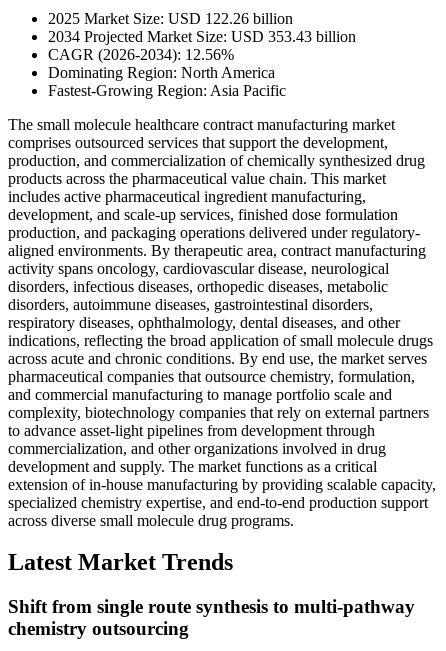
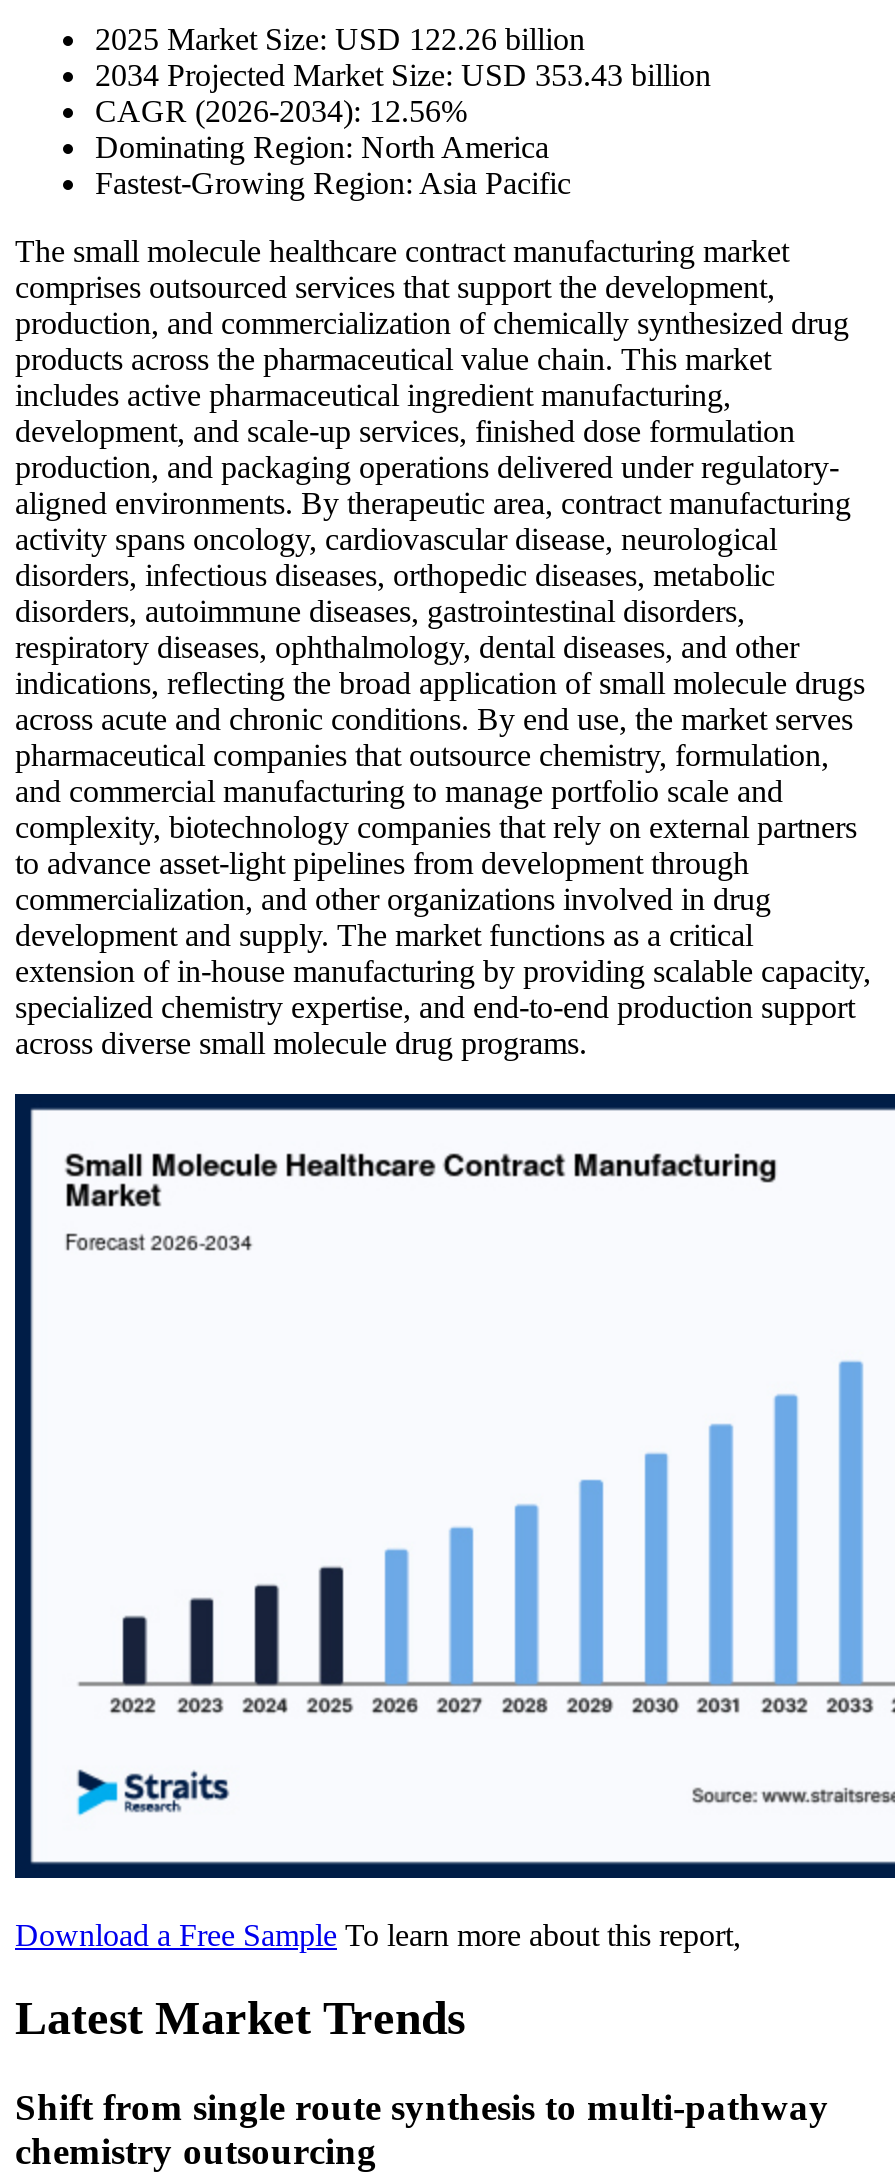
+ [image]
+ Download a Free Sample To learn more about this report,
